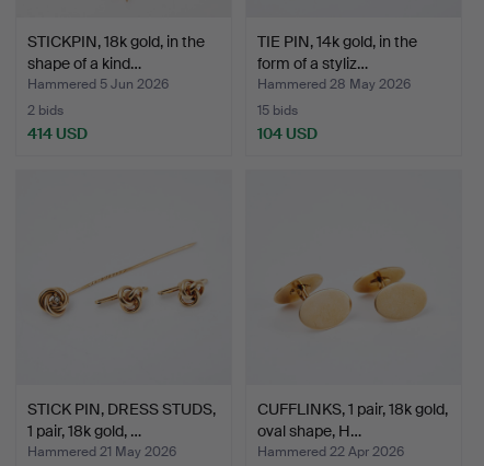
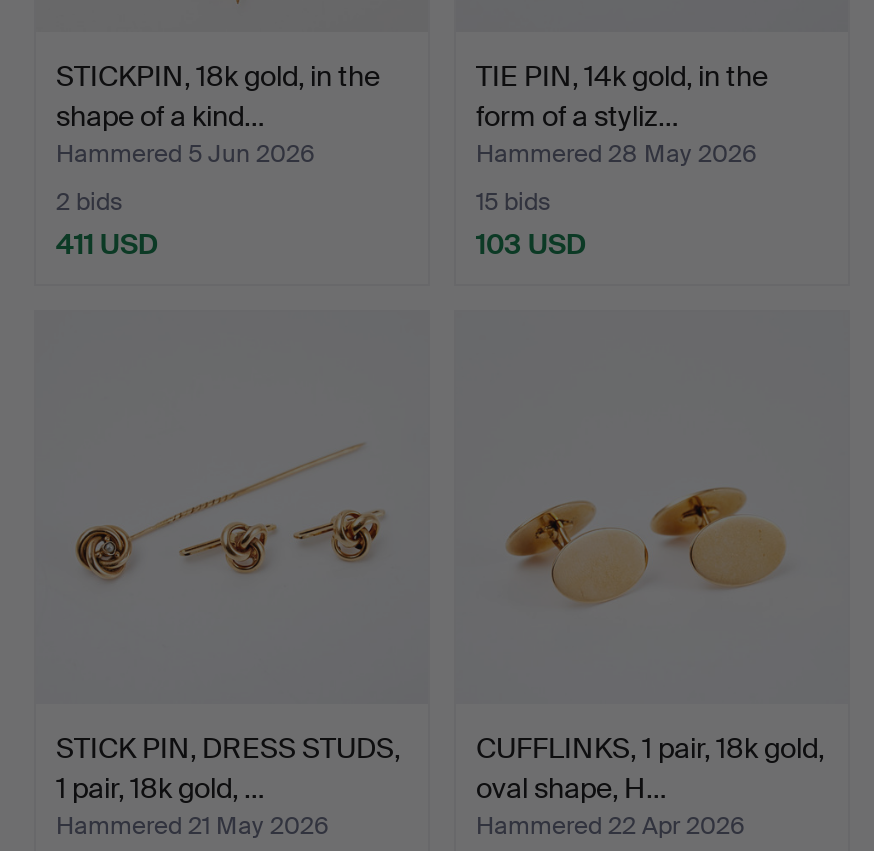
- 414 USD
+ 411 USD

- 104 USD
+ 103 USD
